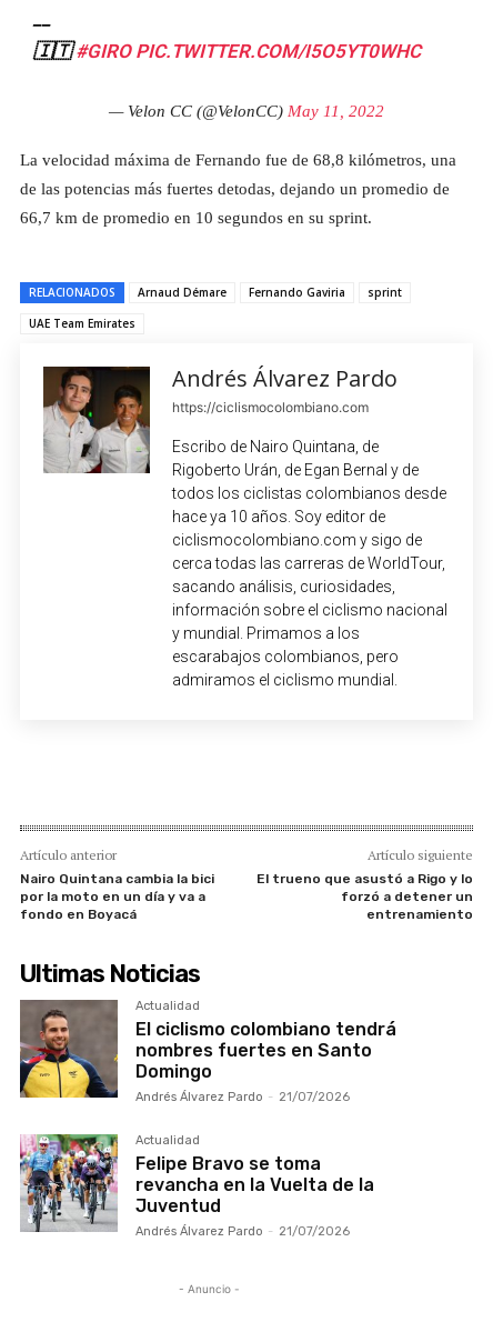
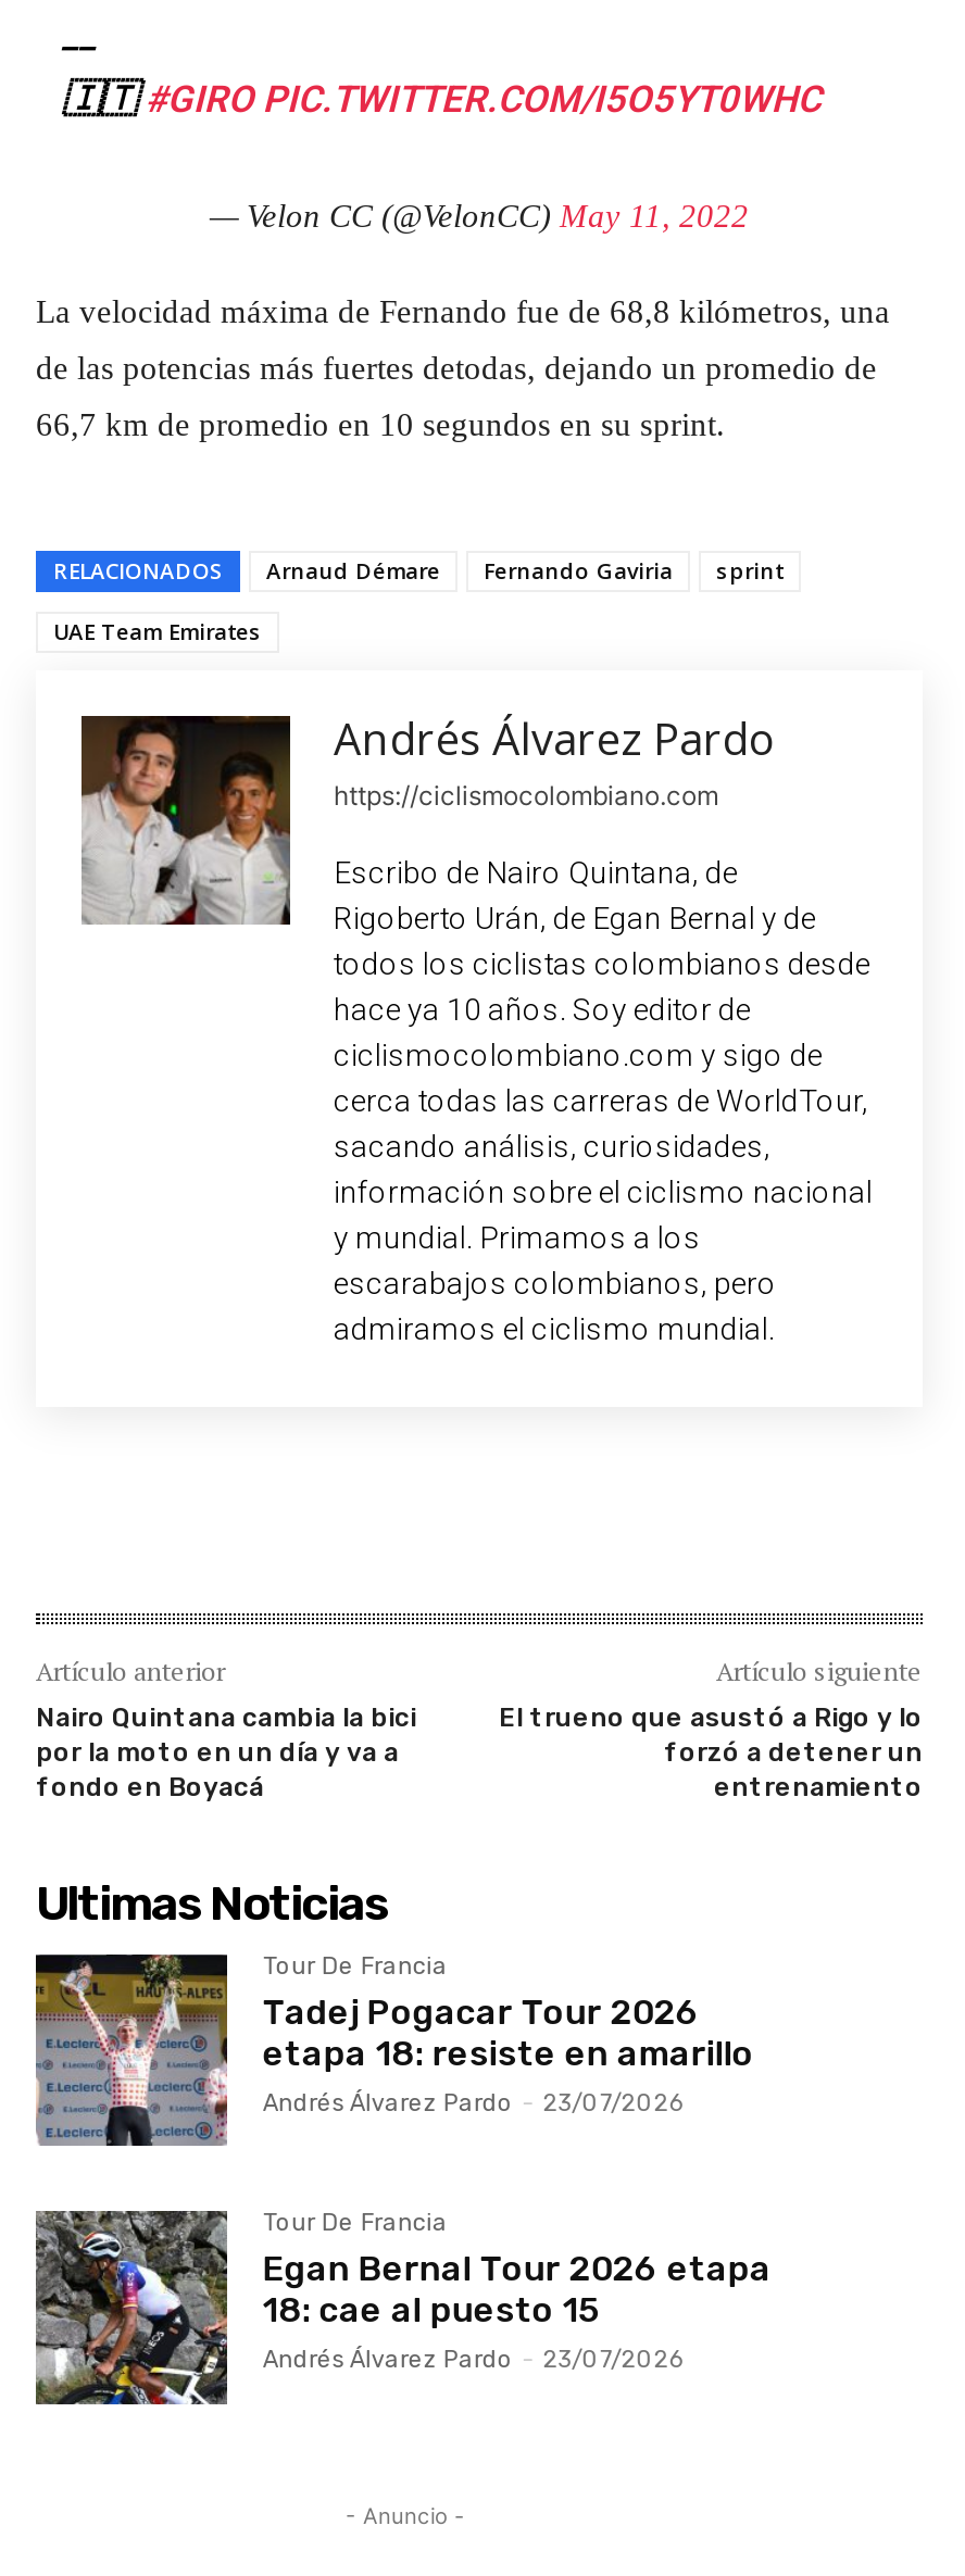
- [image]
- Actualidad
- El ciclismo colombiano tendrá
- nombres fuertes en Santo
- Domingo
- Andrés Álvarez Pardo - 21/07/2026
+ [image]
+ Tour De Francia
+ Tadej Pogacar Tour 2026
+ etapa 18: resiste en amarillo
+ Andrés Álvarez Pardo - 23/07/2026

- [image]
- Actualidad
- Felipe Bravo se toma
- revancha en la Vuelta de la
- Juventud
- Andrés Álvarez Pardo - 21/07/2026
+ [image]
+ Tour De Francia
+ Egan Bernal Tour 2026 etapa
+ 18: cae al puesto 15
+ Andrés Álvarez Pardo - 23/07/2026
